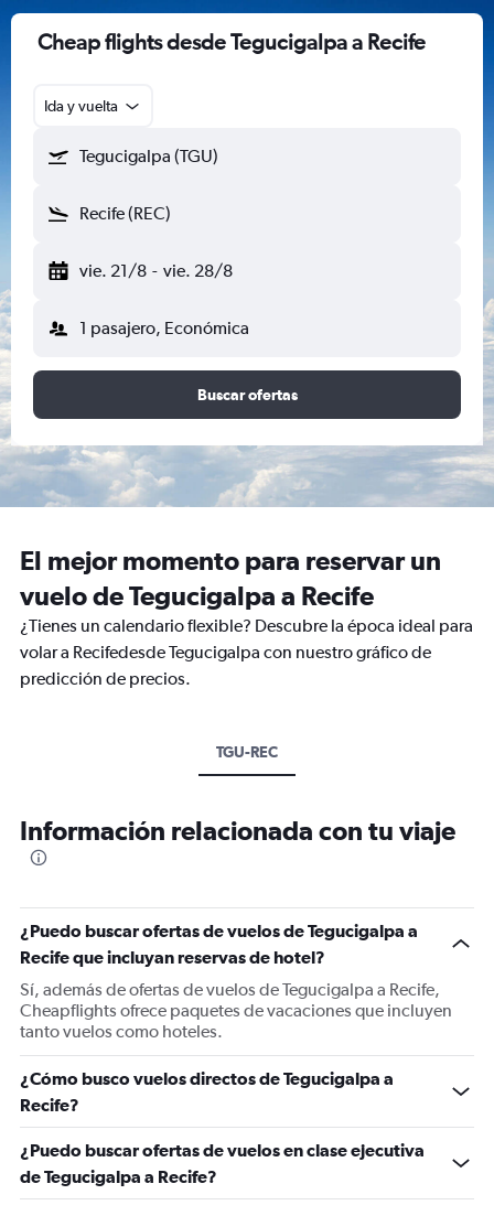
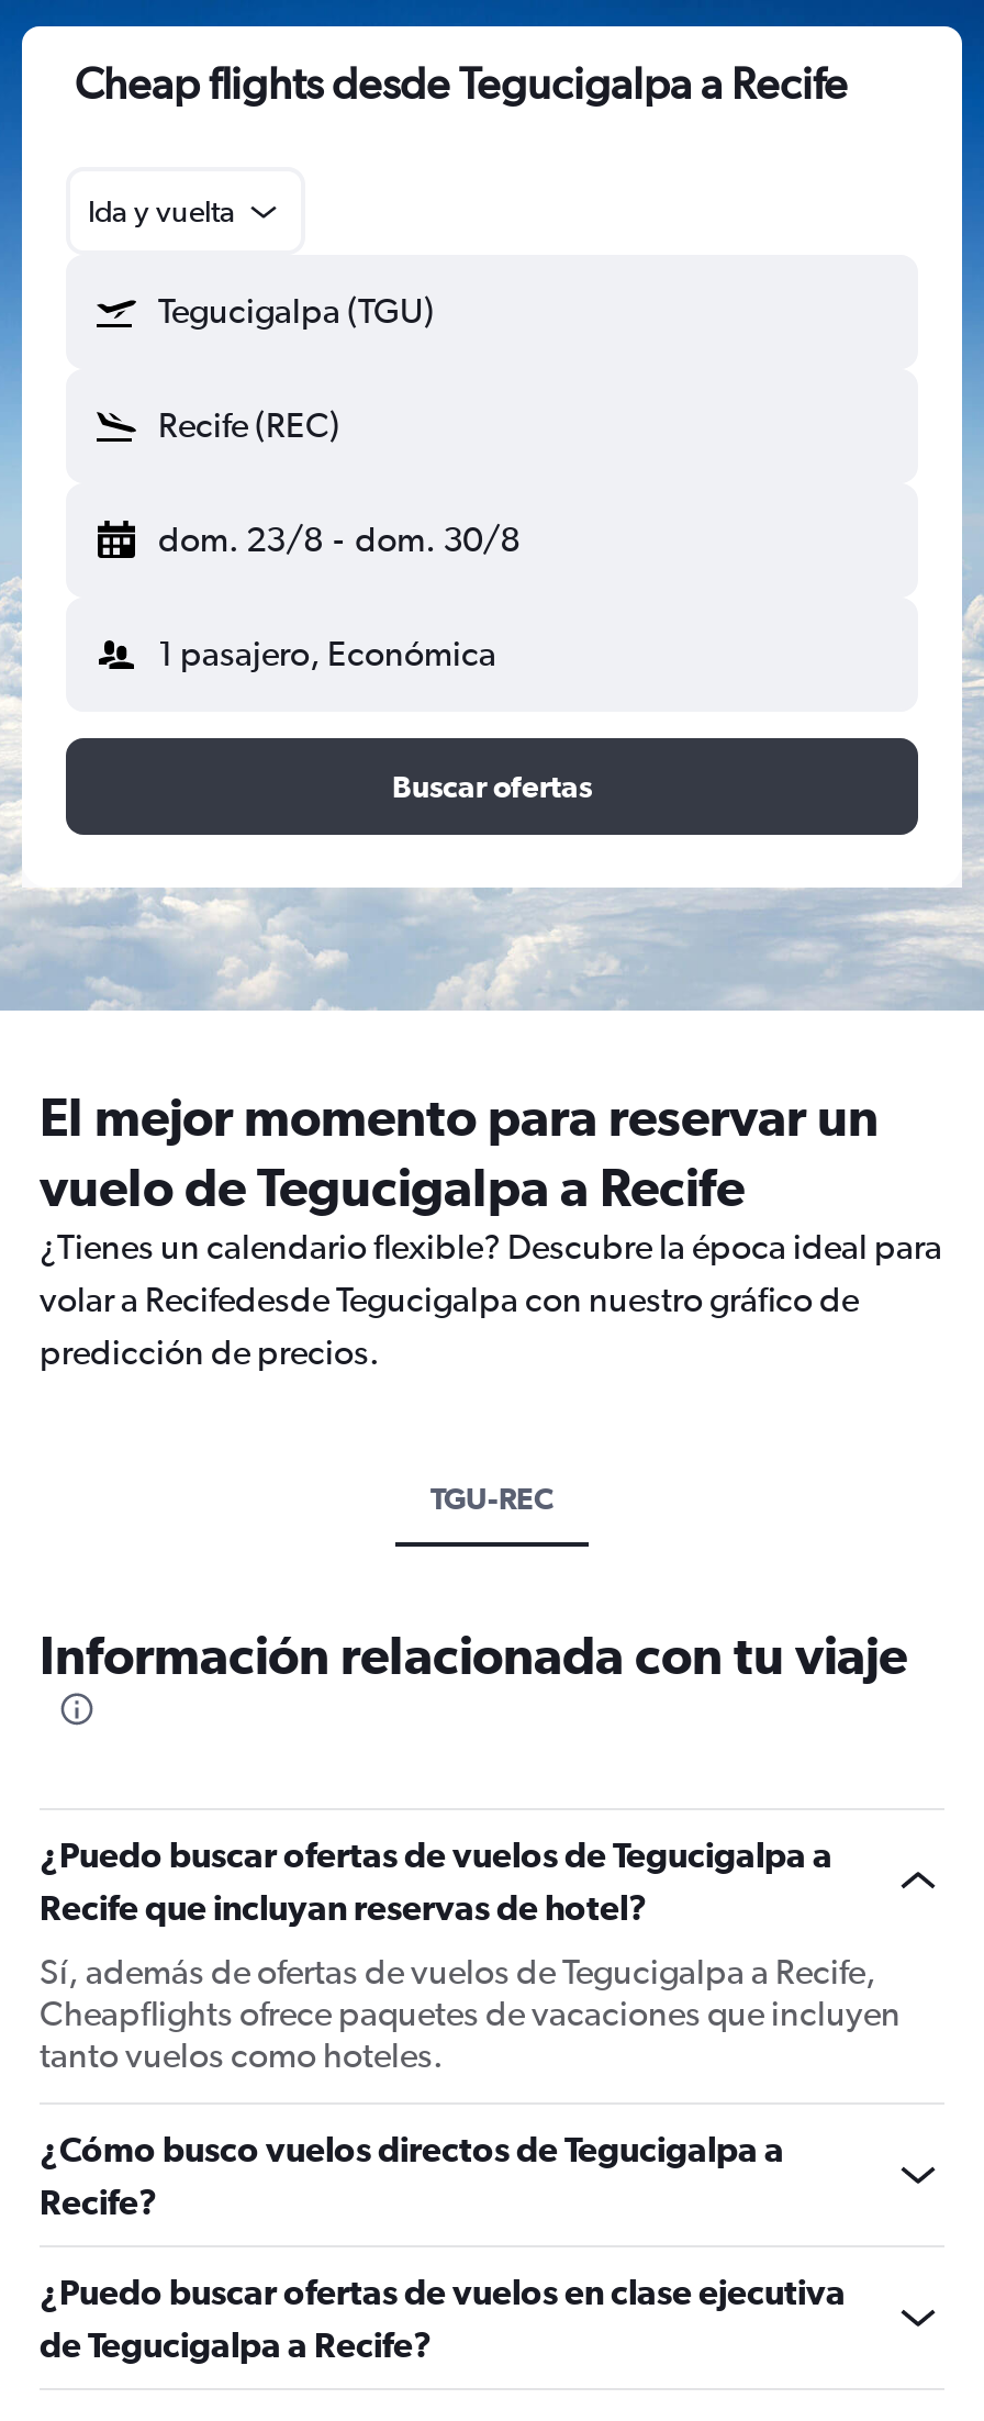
- vie. 21/8 - vie. 28/8
+ dom. 23/8 - dom. 30/8
